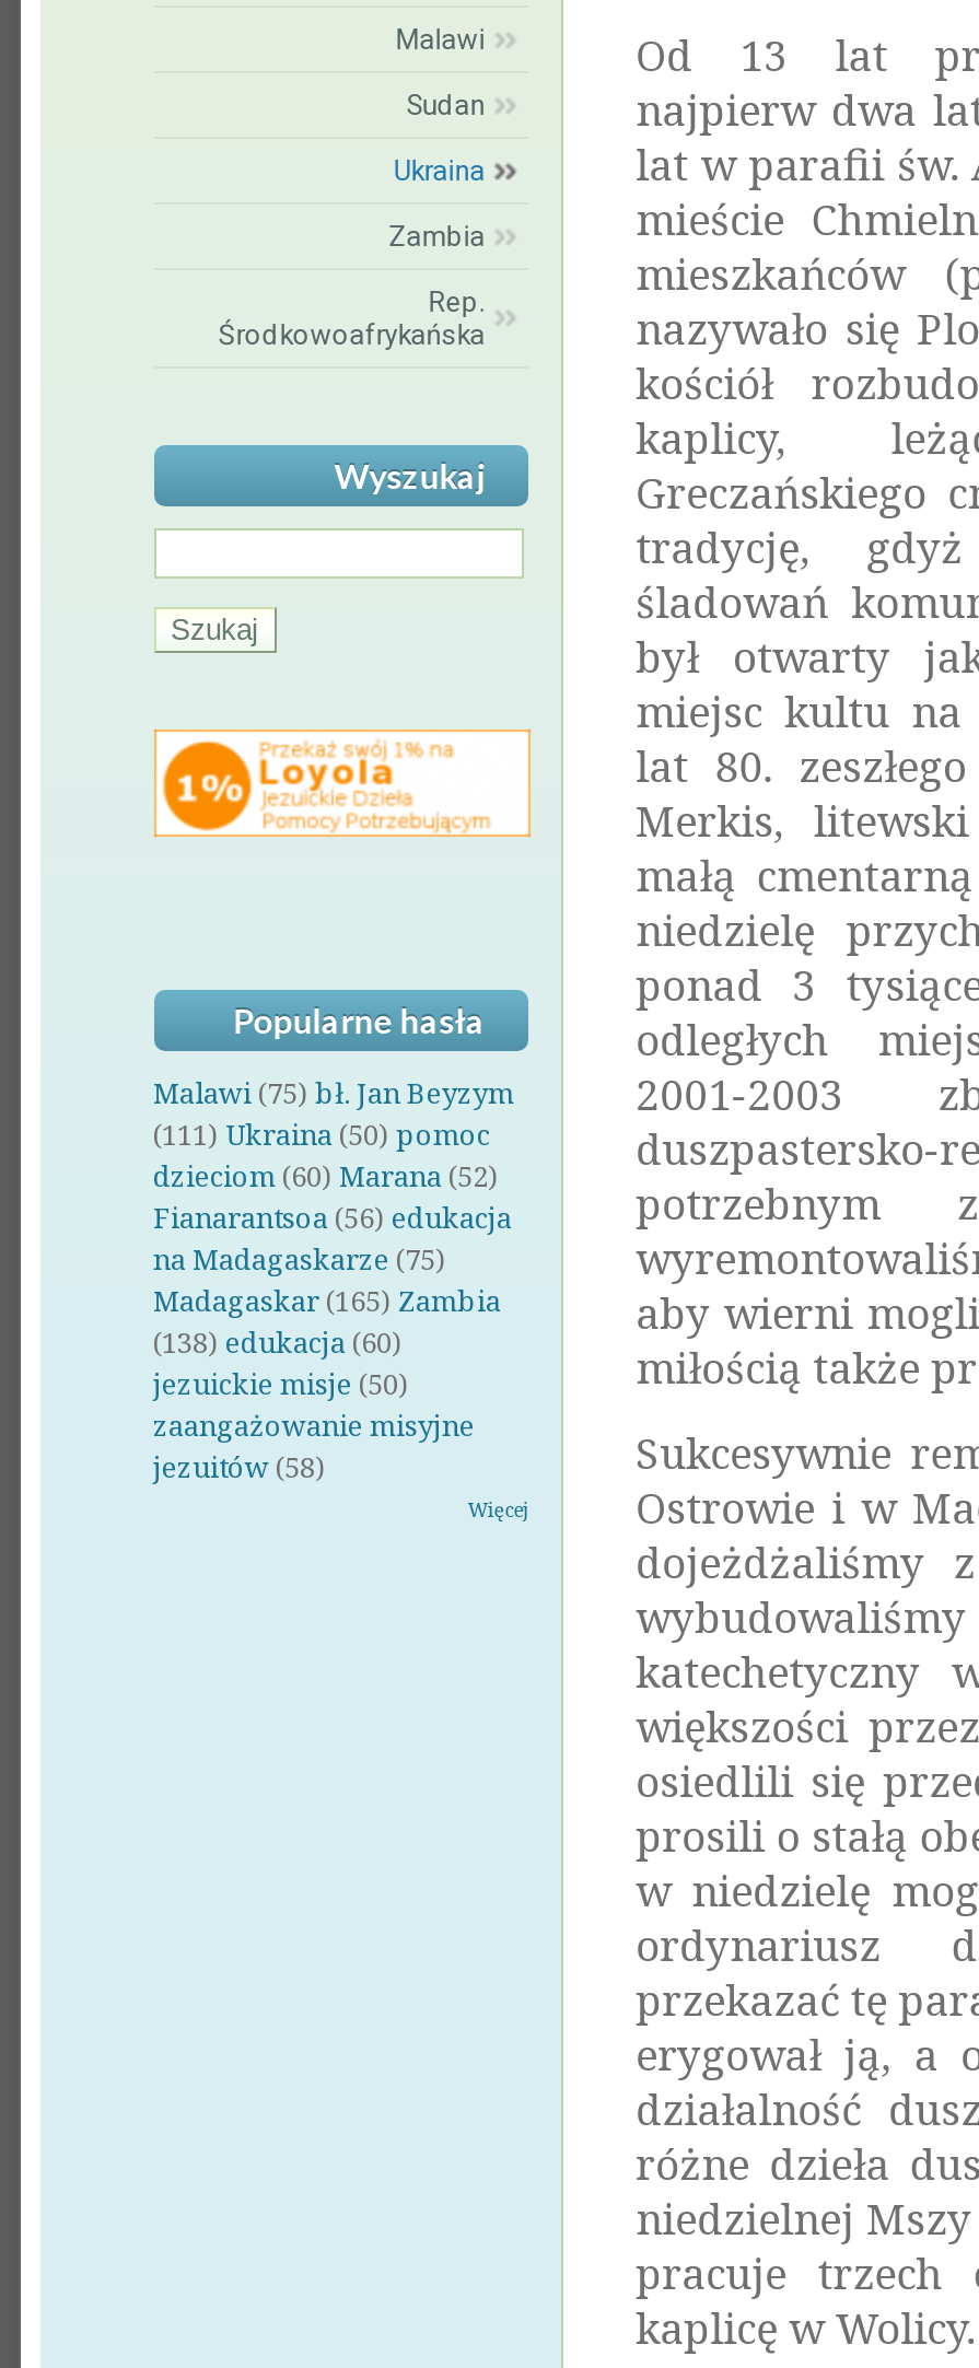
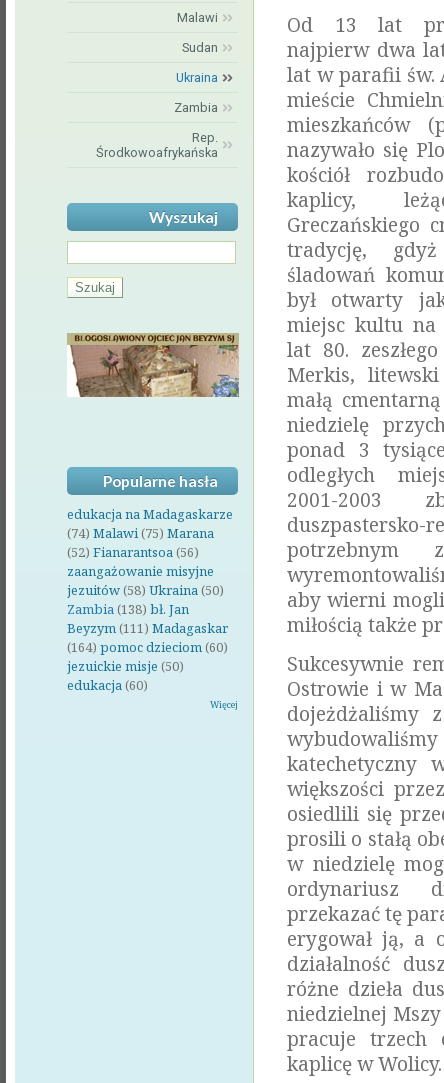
- [image]
+ [image]

- Malawi (75) bł. Jan Beyzym
- (111) Ukraina (50) pomoc
- dzieciom (60) Marana (52)
- Fianarantsoa (56) edukacja
- na Madagaskarze (75)
- Madagaskar (165) Zambia
- (138) edukacja (60)
+ edukacja na Madagaskarze
+ (74) Malawi (75) Marana
+ (52) Fianarantsoa (56)

moved down: jezuickie misje (50)

moved up: zaangażowanie misyjne

- jezuitów (58)
+ jezuitów (58) Ukraina (50)
+ Zambia (138) bł. Jan
+ Beyzym (111) Madagaskar
+ (164) pomoc dzieciom (60)
+ edukacja (60)
